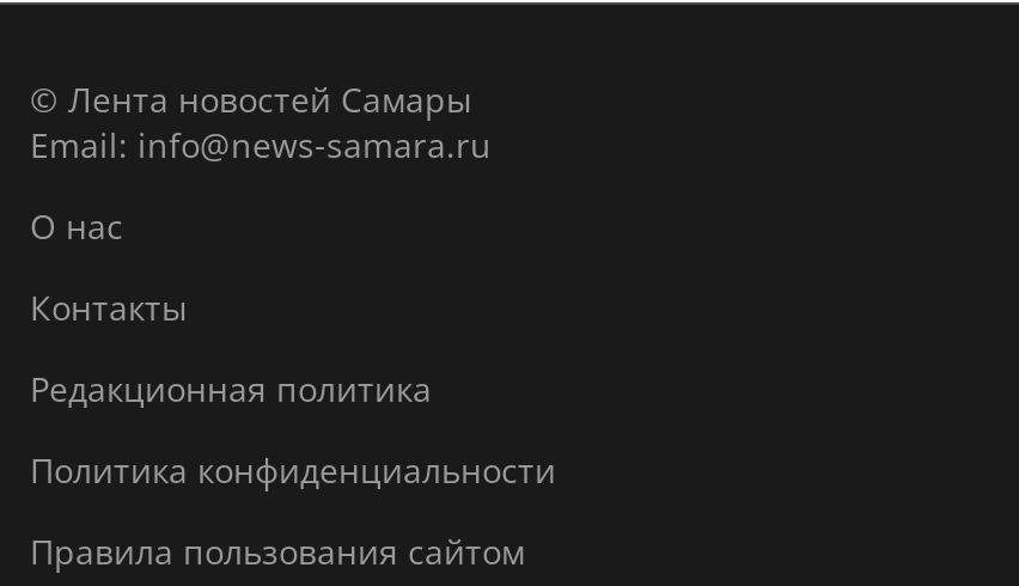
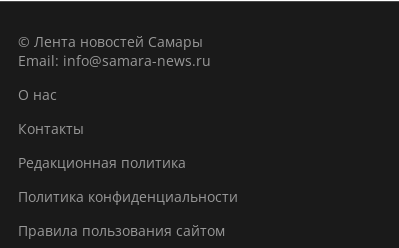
- Email: info@news-samara.ru
+ Email: info@samara-news.ru
